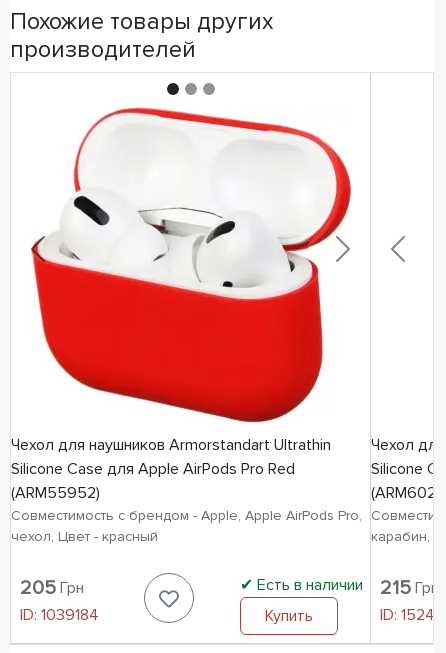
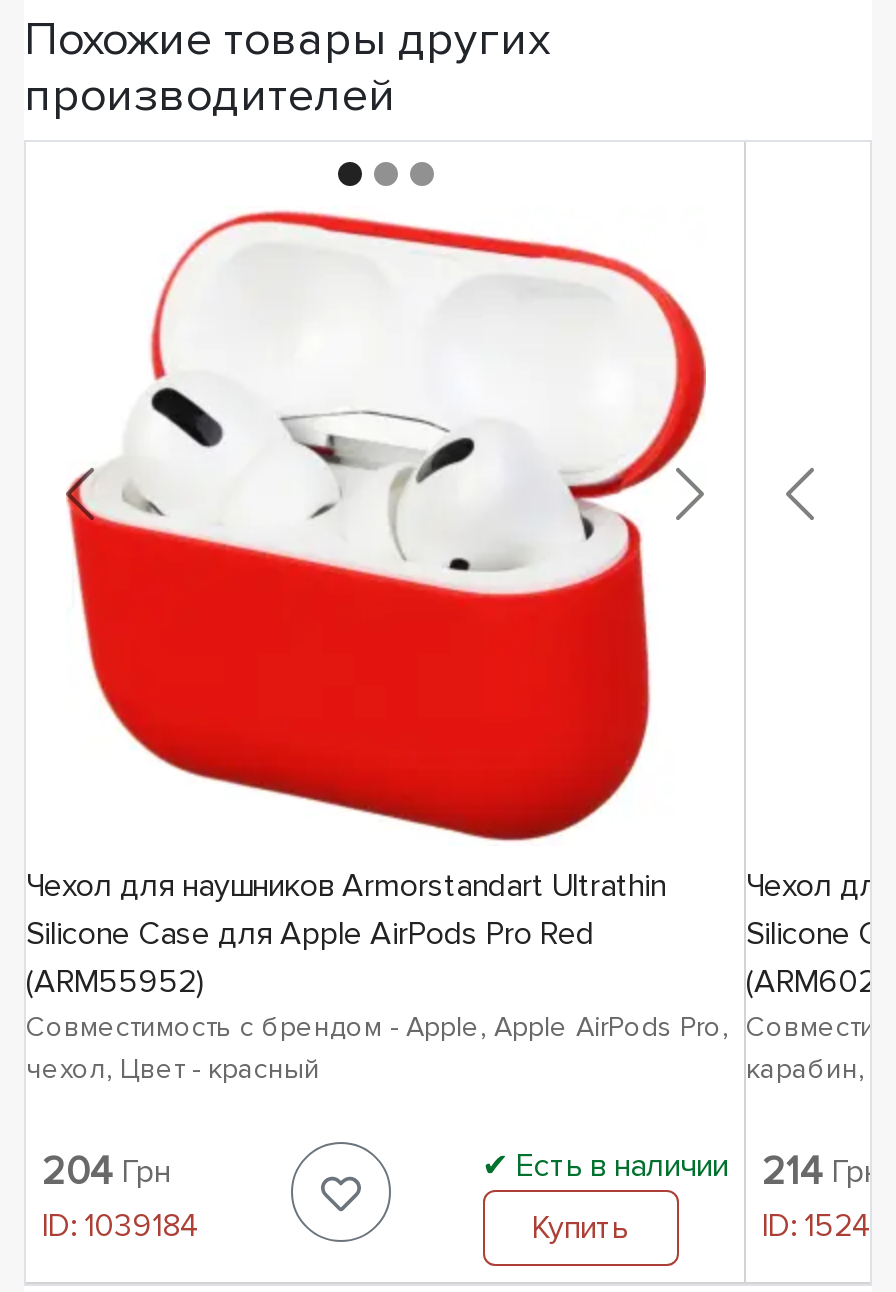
- 205 Грн
+ 204 Грн

- Есть в наличии 215 Грн
+ Есть в наличии 214 Грн
